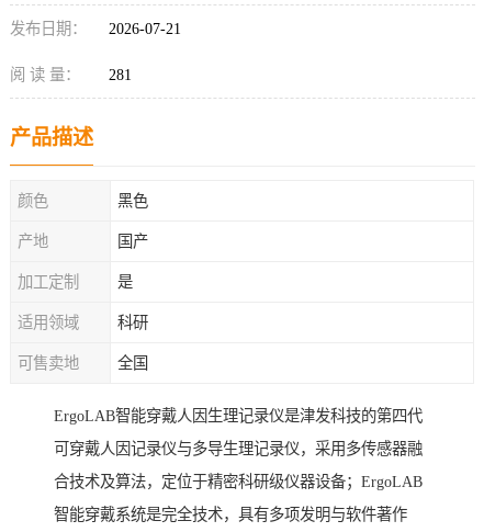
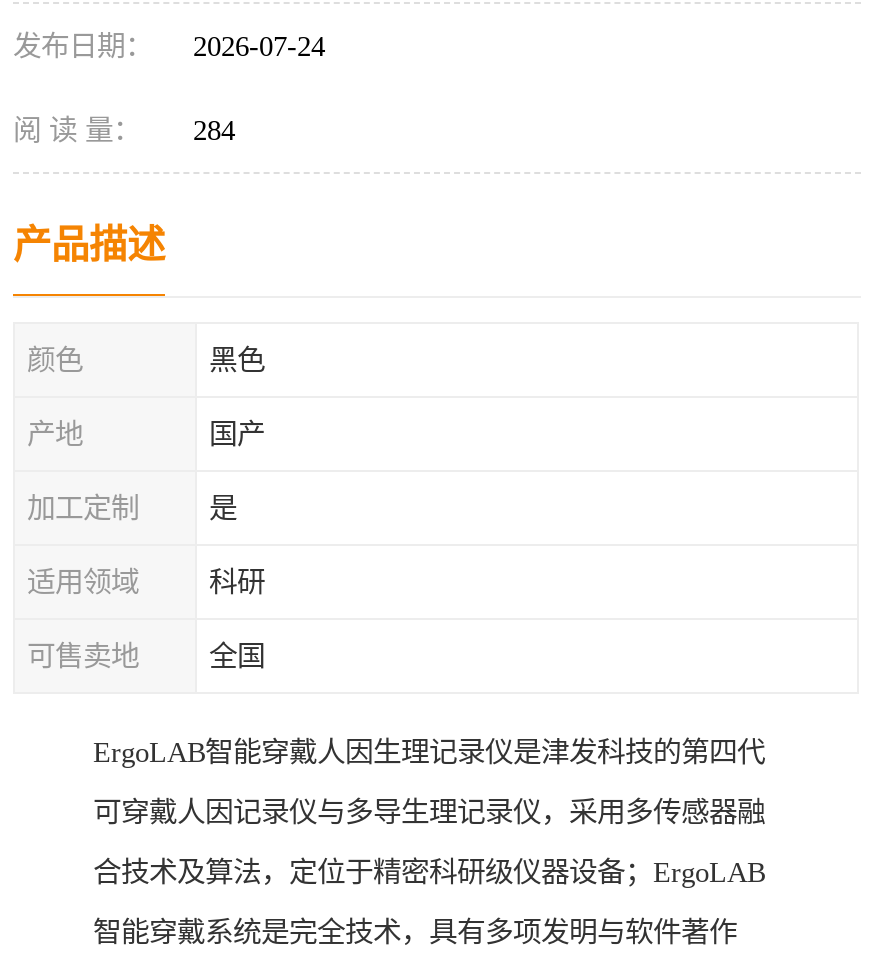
- 发布日期： 2026-07-21
+ 发布日期： 2026-07-24

- 阅 读 量： 281
+ 阅 读 量： 284
